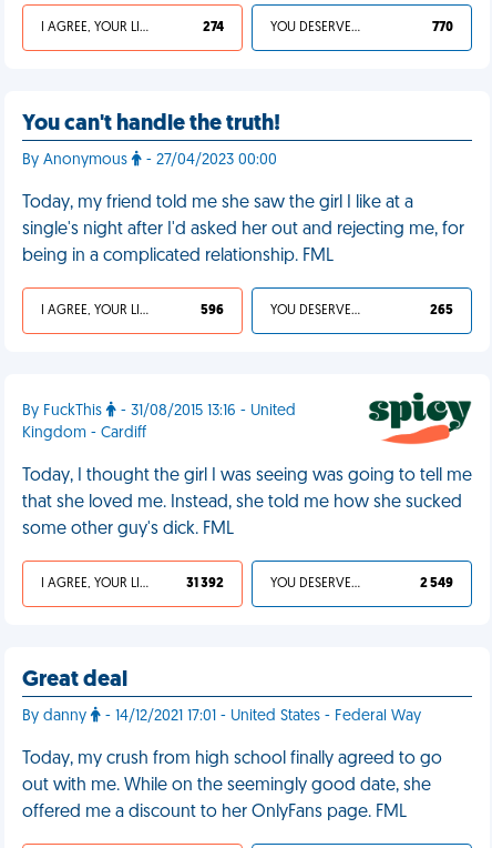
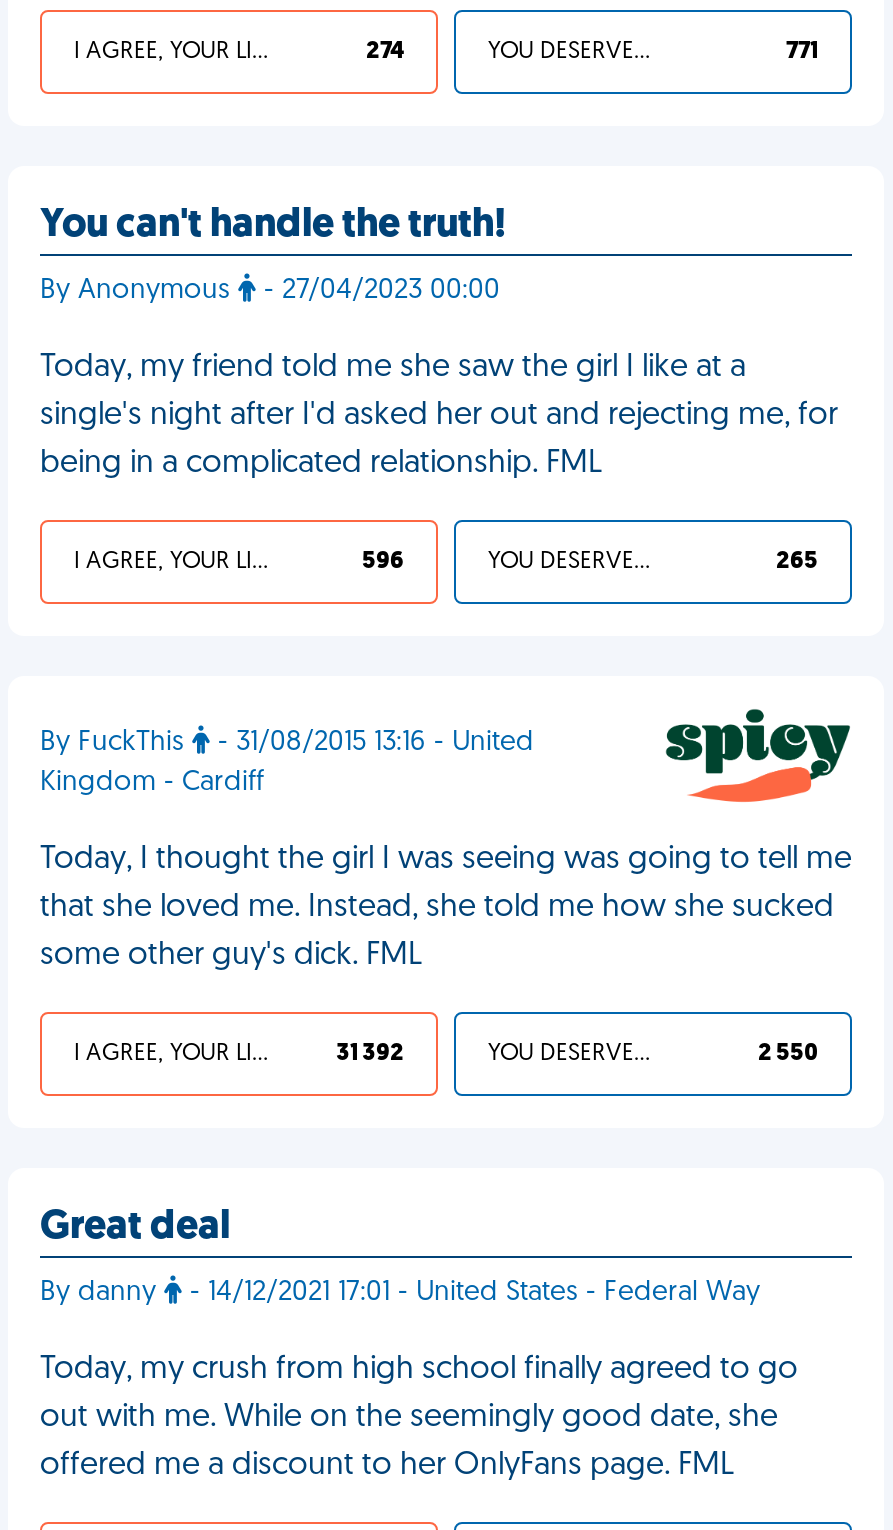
- 770
+ 771

- 2 549
+ 2 550
